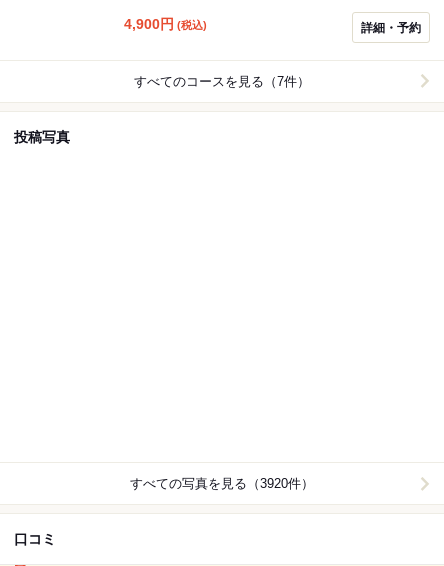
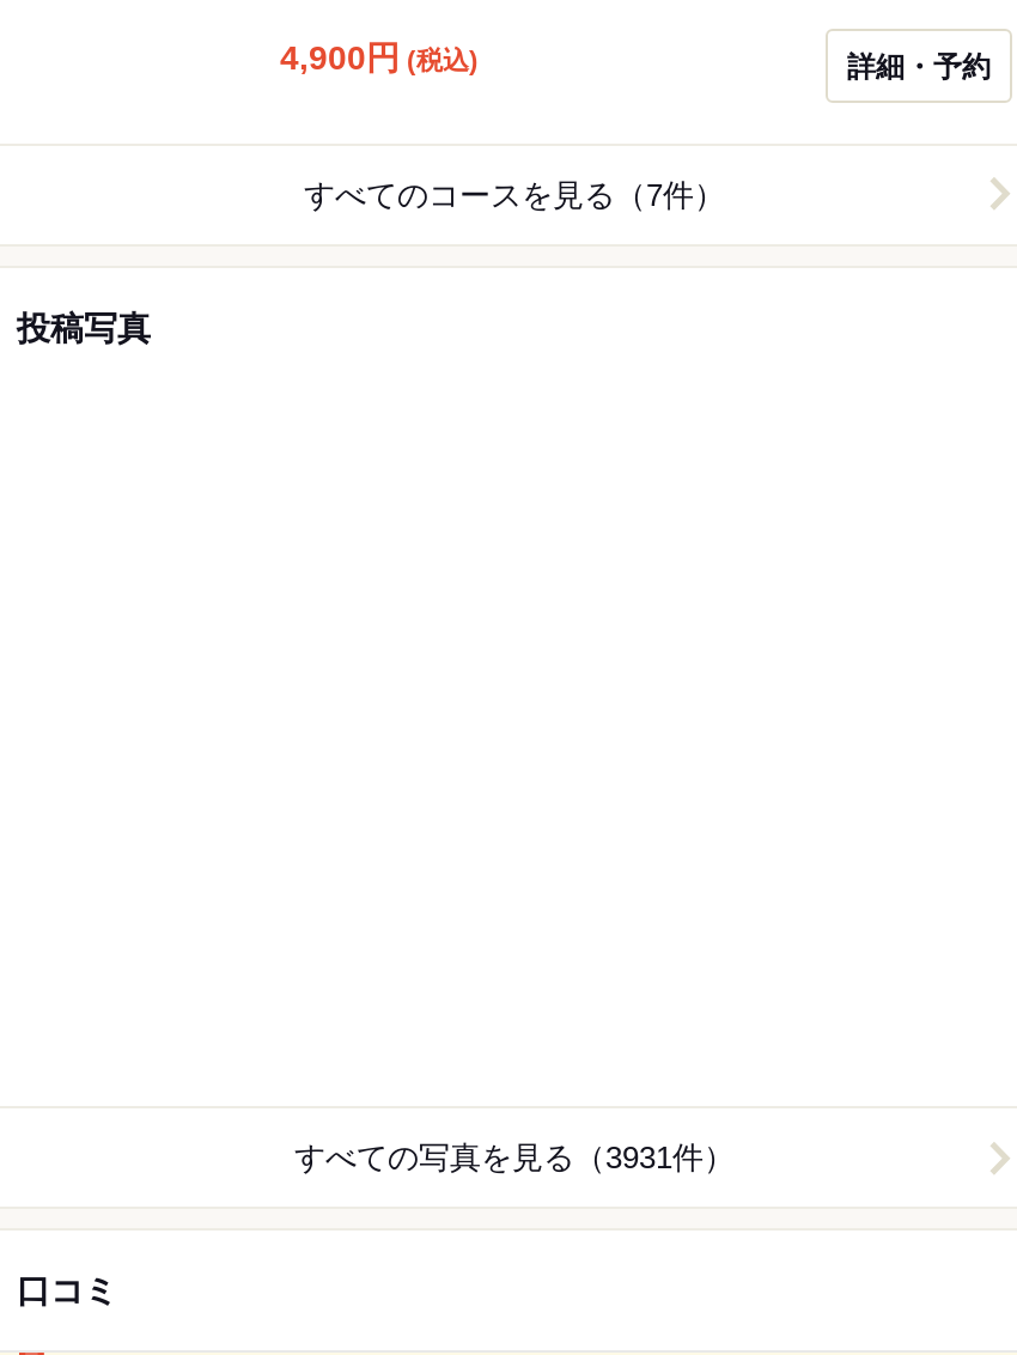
- すべての写真を見る（3920件）
+ すべての写真を見る（3931件）
